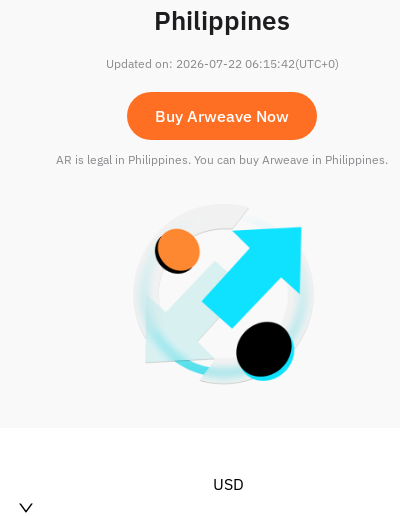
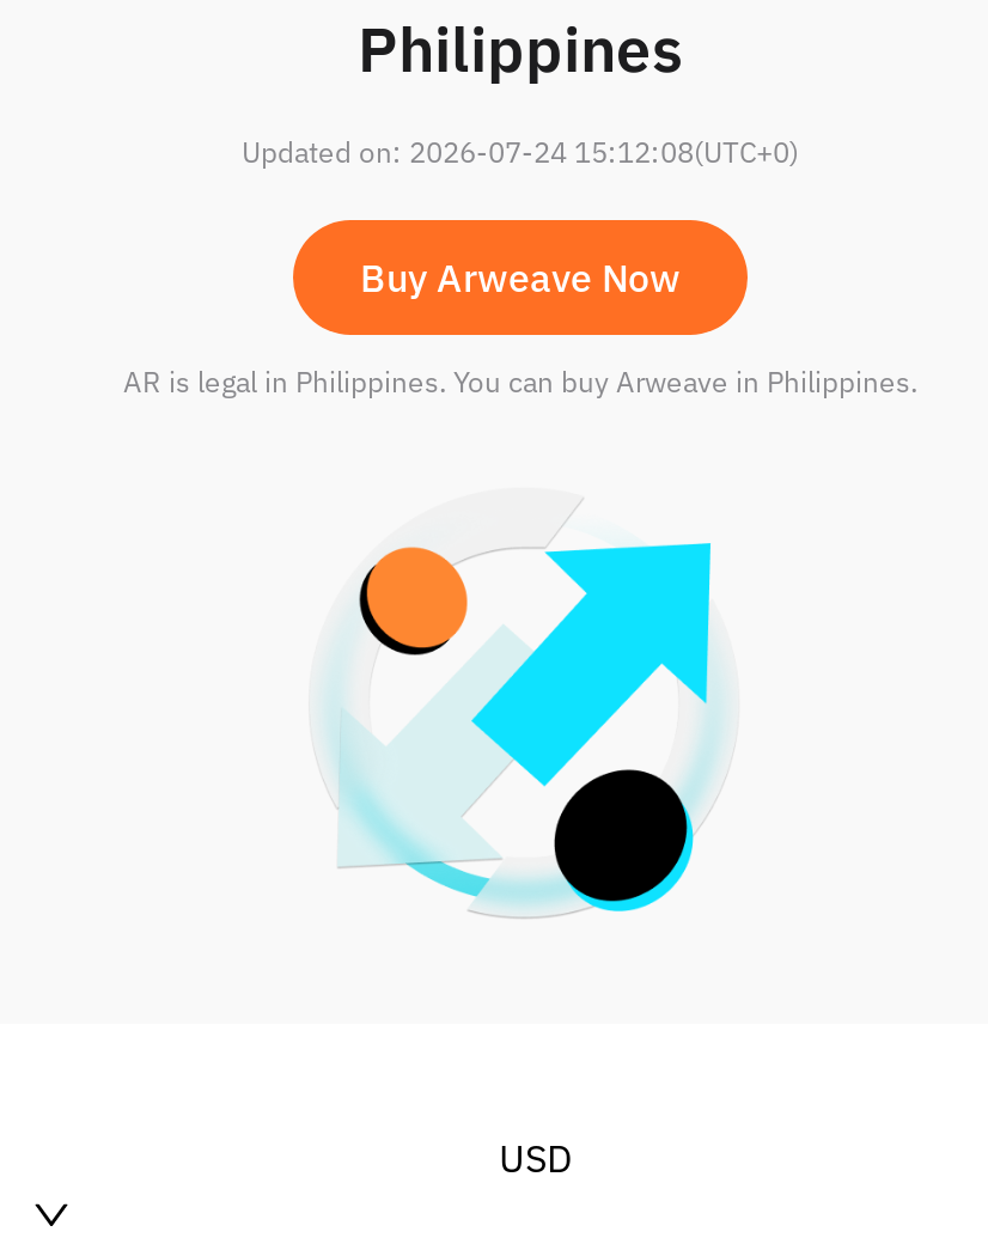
- Updated on: 2026-07-22 06:15:42(UTC+0)
+ Updated on: 2026-07-24 15:12:08(UTC+0)
